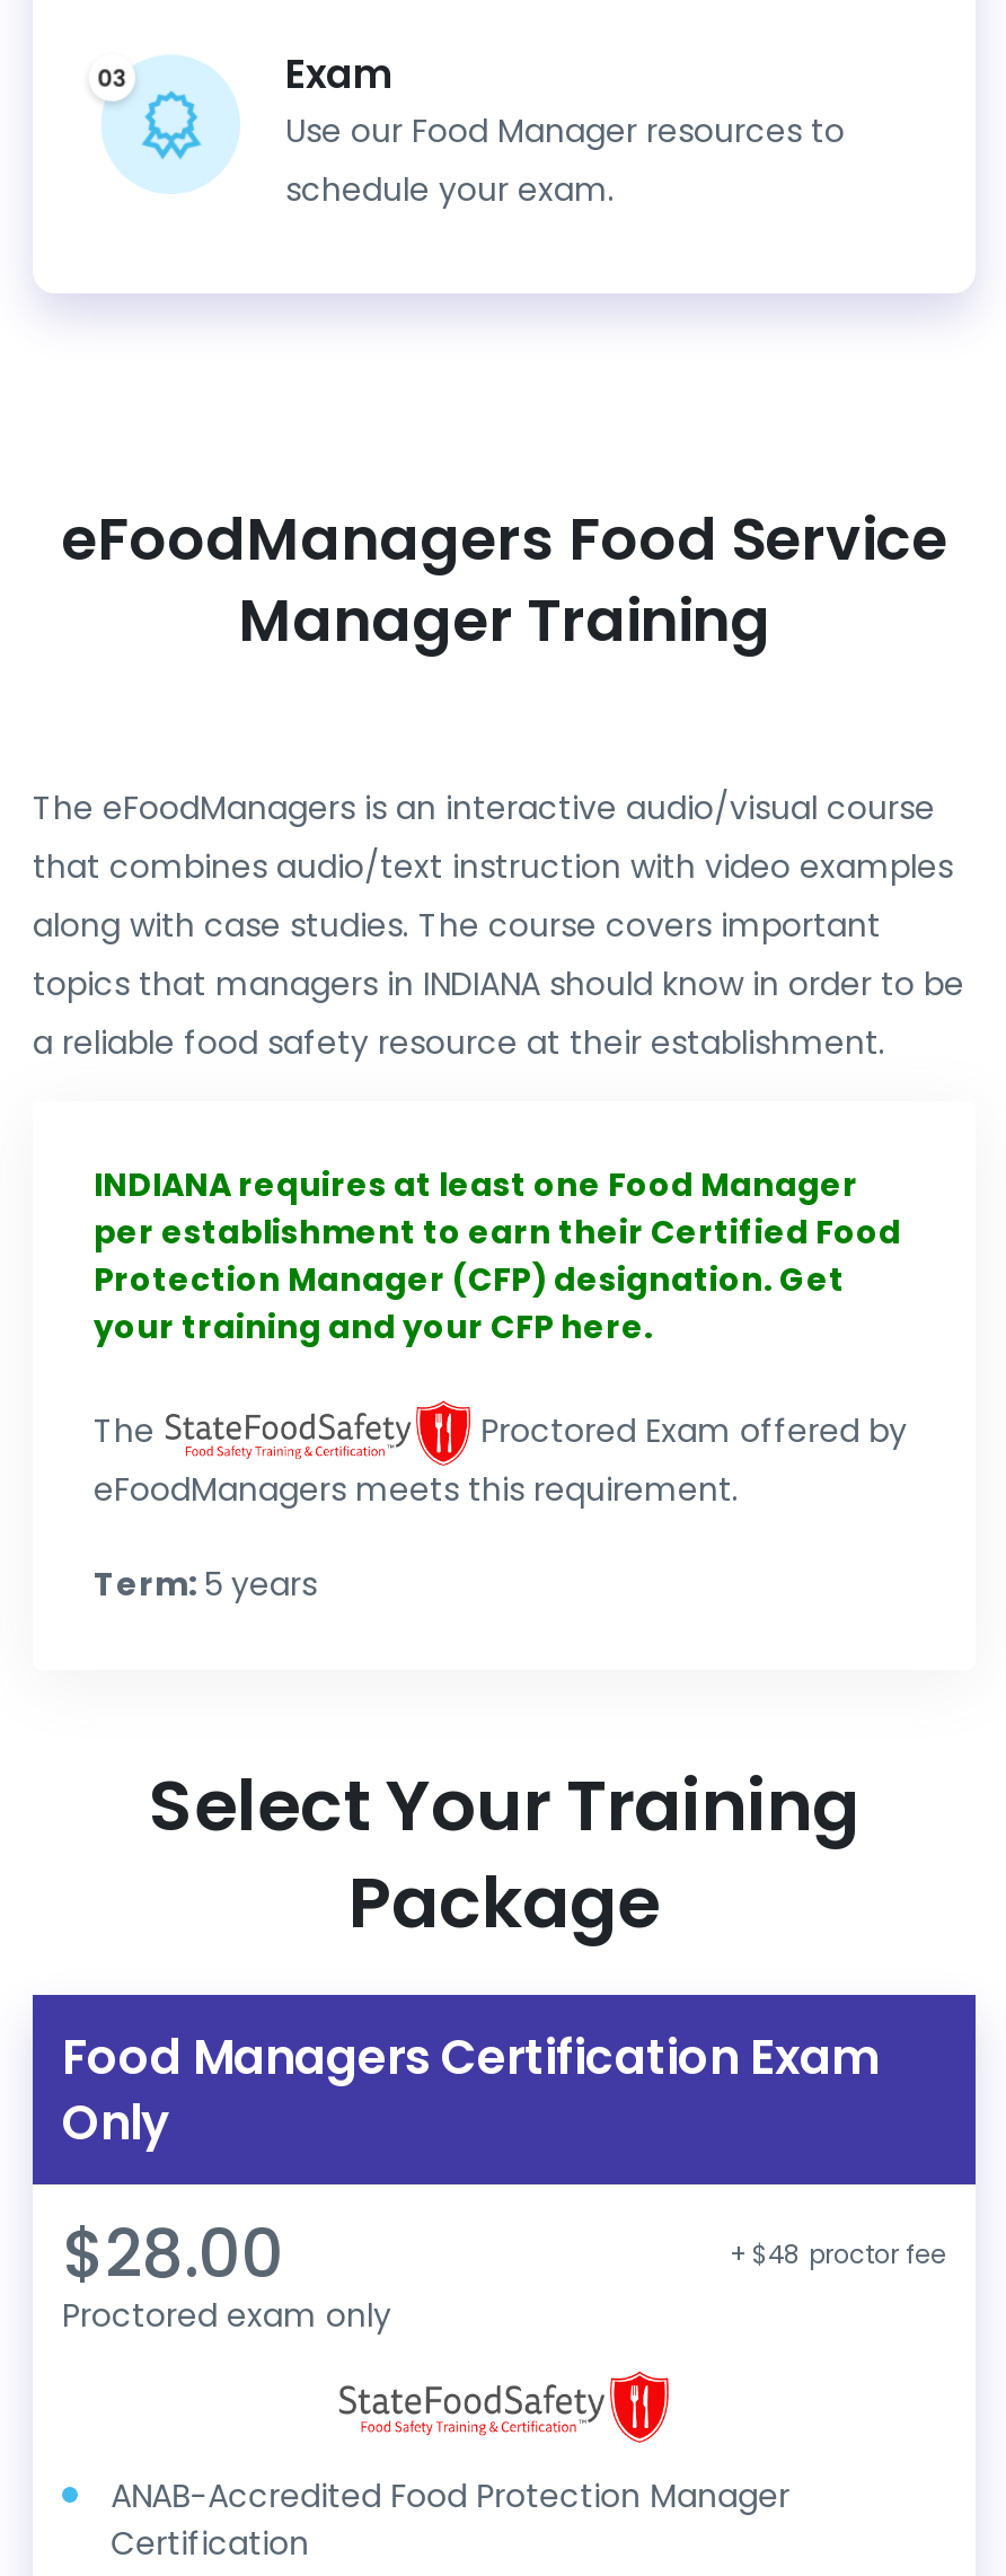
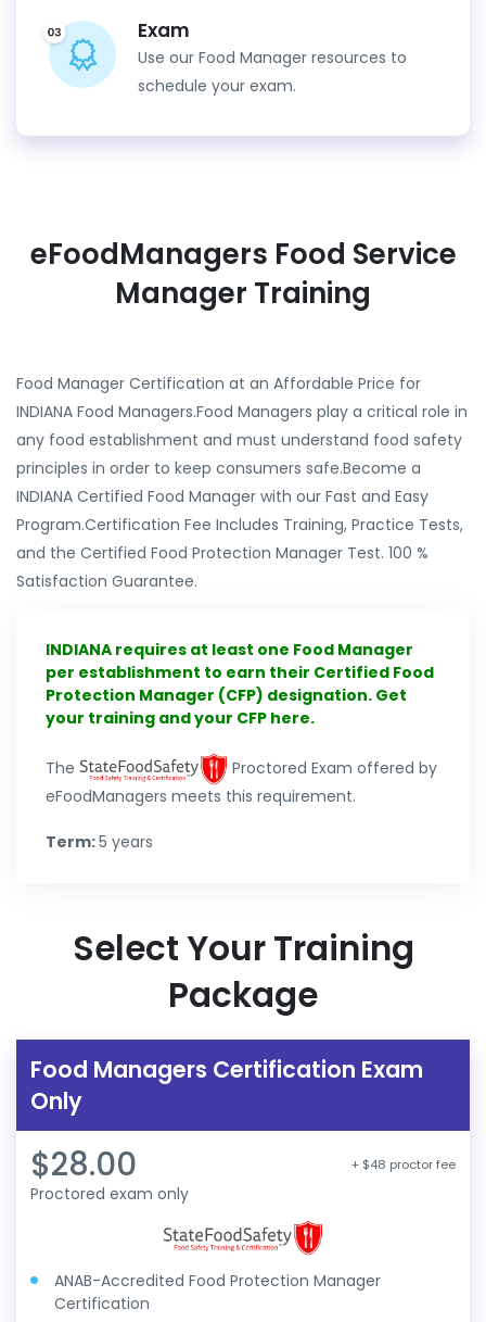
- The eFoodManagers is an interactive audio/visual course
- that combines audio/text instruction with video examples
- along with case studies. The course covers important
- topics that managers in INDIANA should know in order to be
- a reliable food safety resource at their establishment.
+ Food Manager Certification at an Affordable Price for
+ INDIANA Food Managers.Food Managers play a critical role in
+ any food establishment and must understand food safety
+ principles in order to keep consumers safe.Become a
+ INDIANA Certified Food Manager with our Fast and Easy
+ Program.Certification Fee Includes Training, Practice Tests,
+ and the Certified Food Protection Manager Test. 100 %
+ Satisfaction Guarantee.
